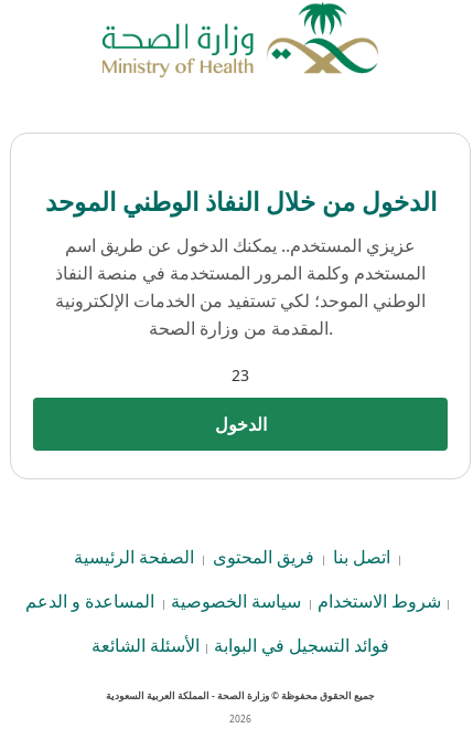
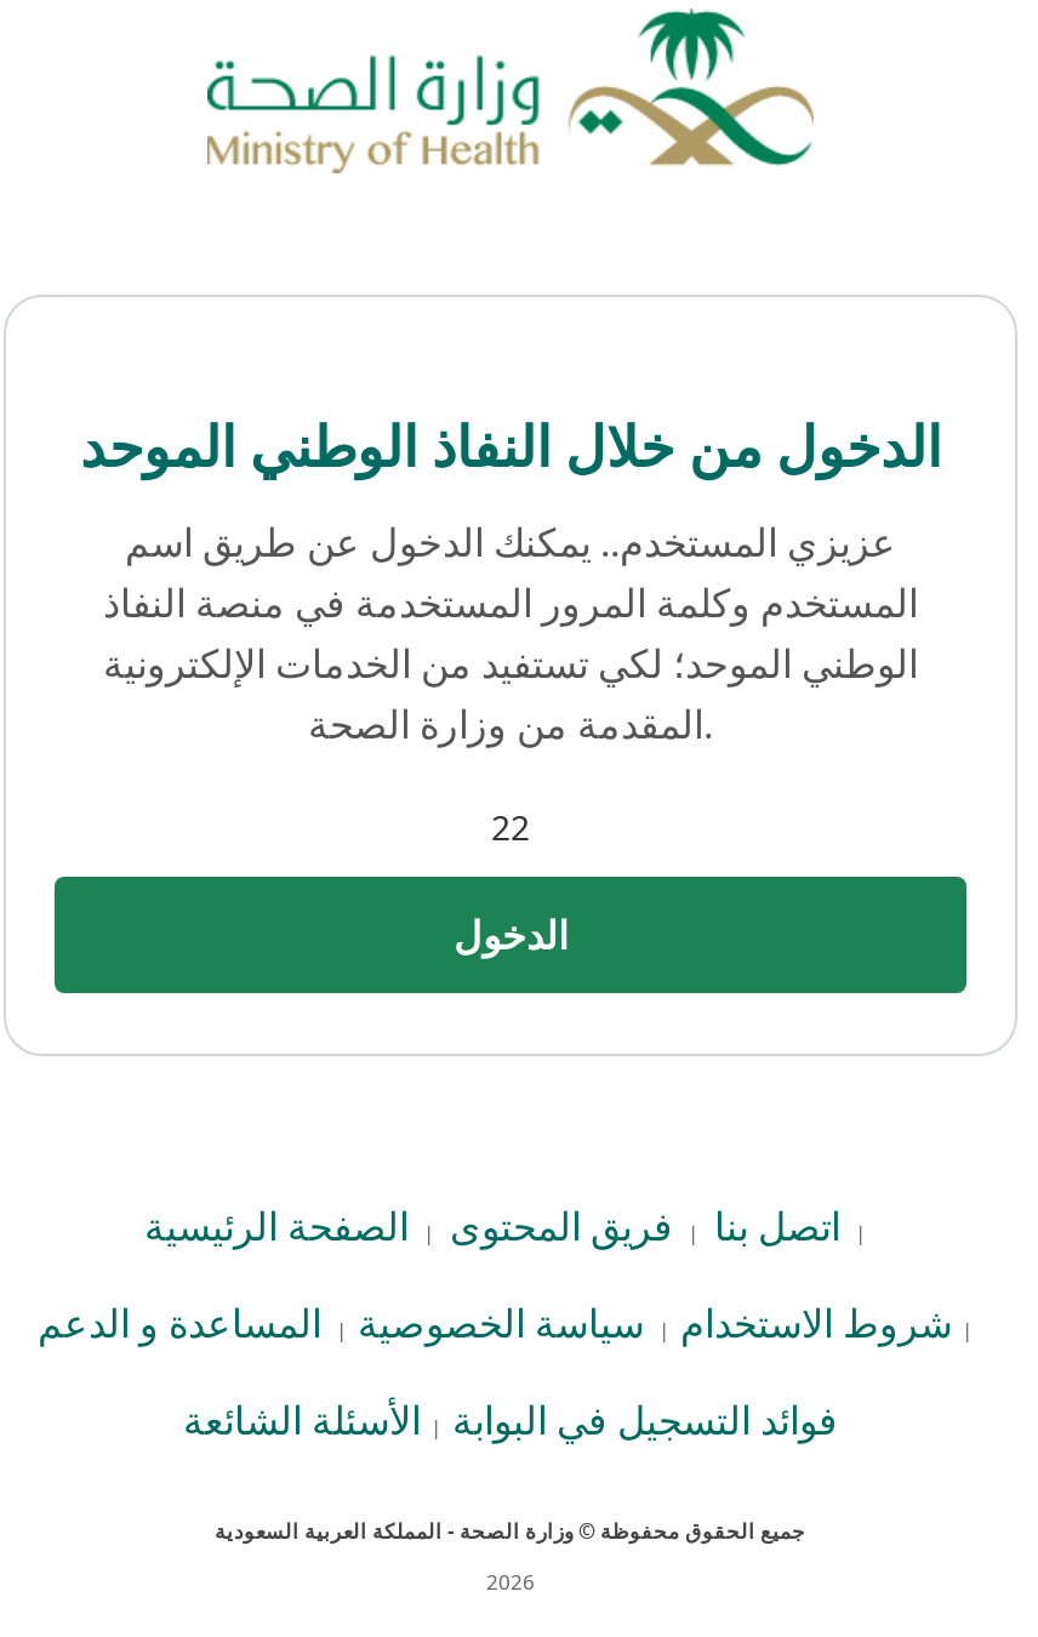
- 23
+ 22
